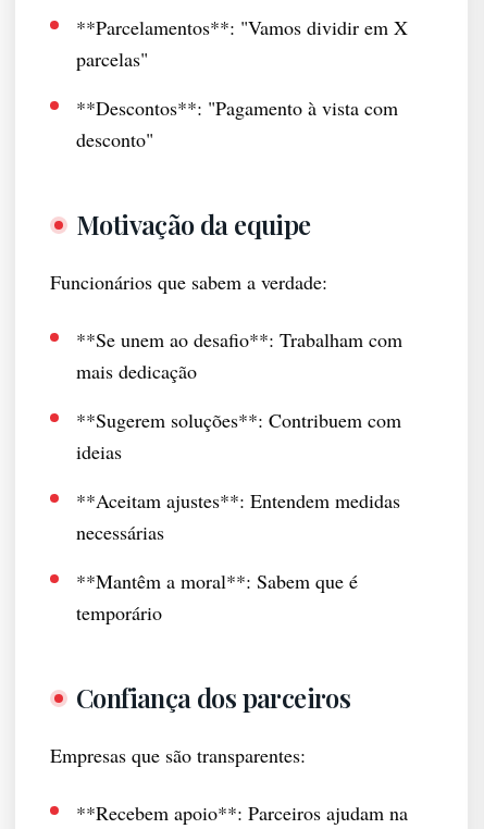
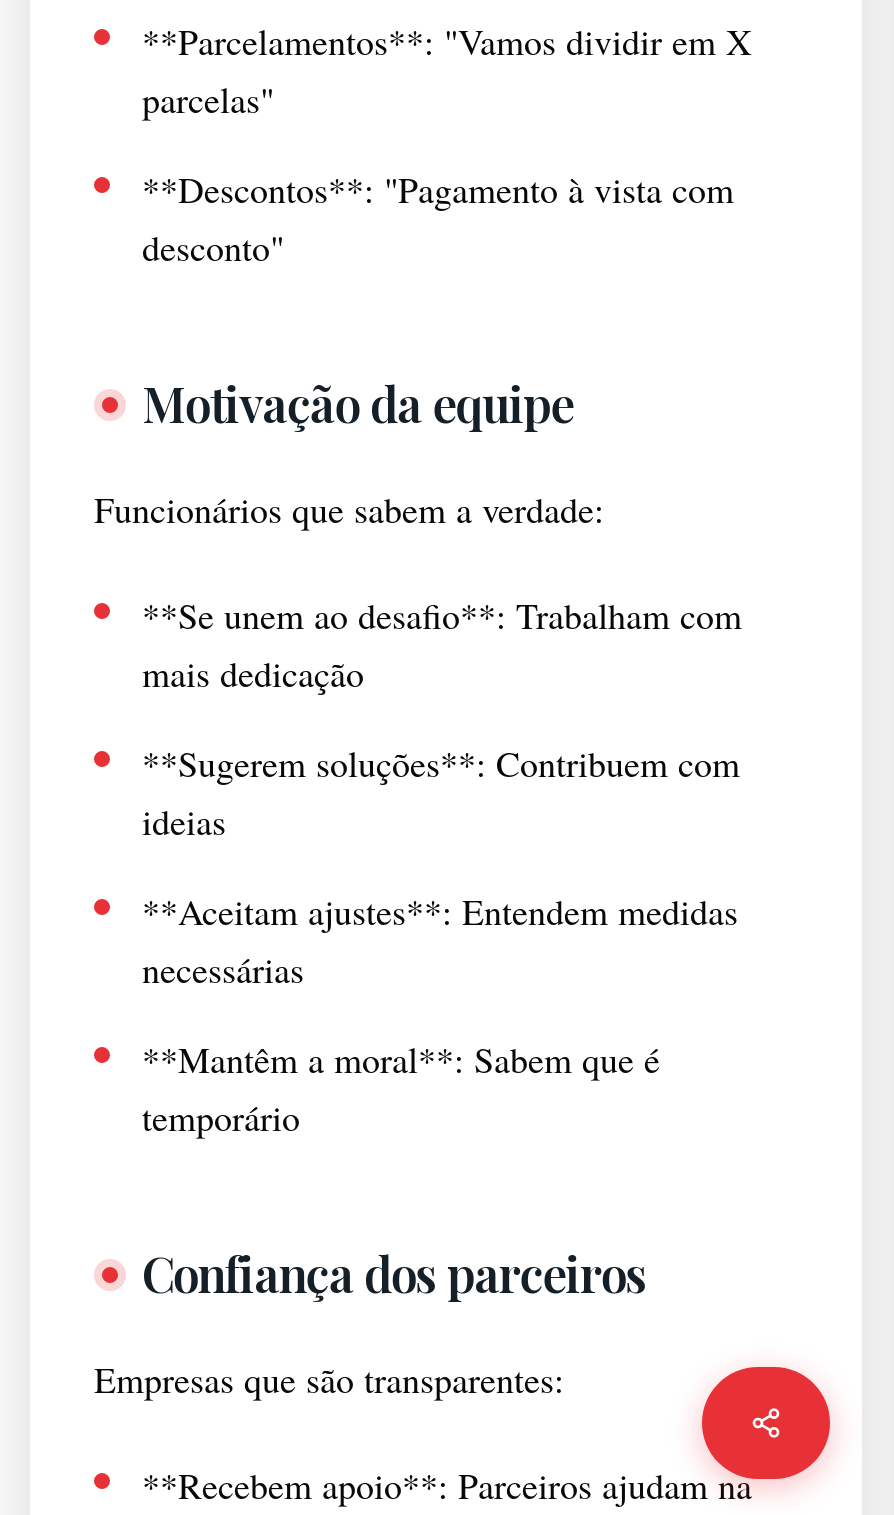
+ [image]
